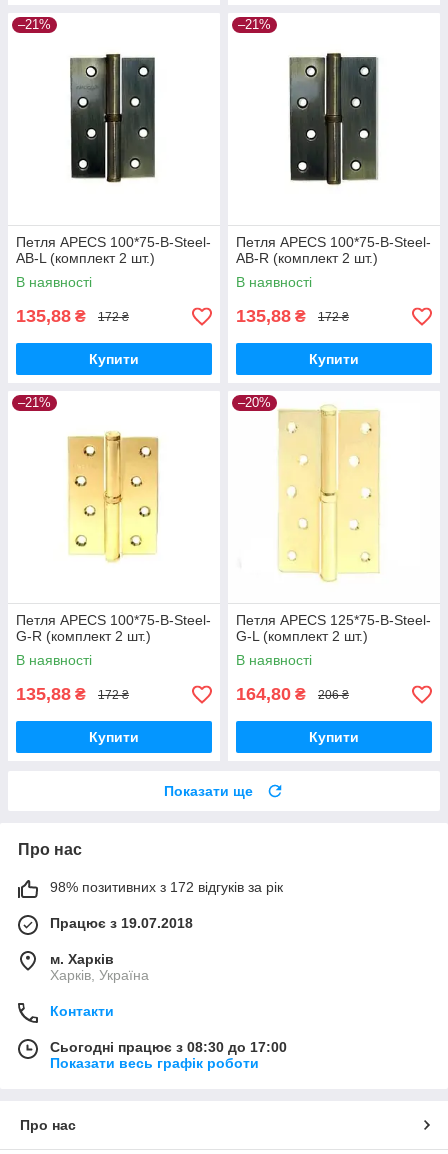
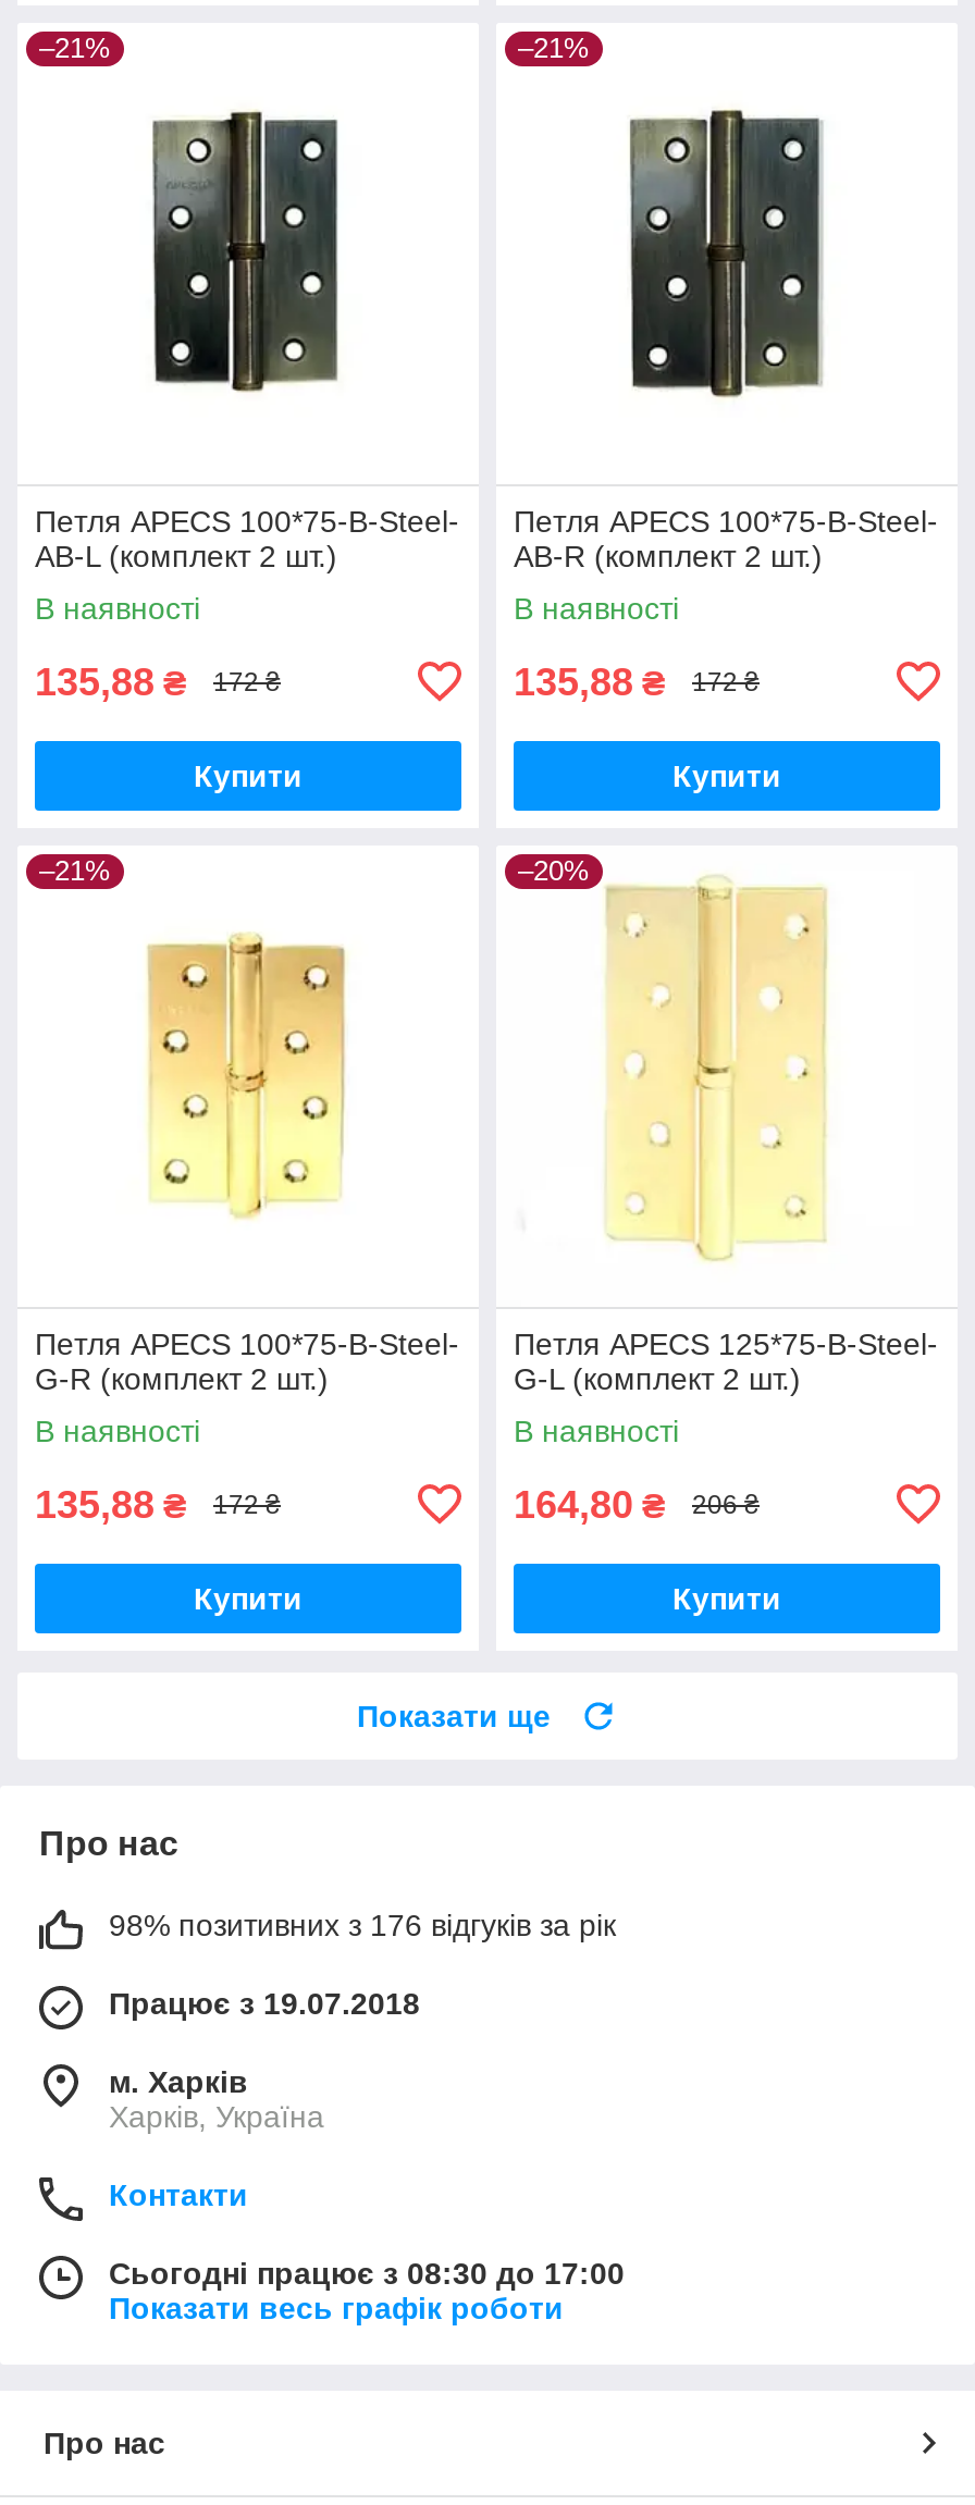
- 98% позитивних з 172 відгуків за рік
+ 98% позитивних з 176 відгуків за рік
